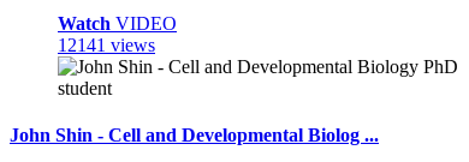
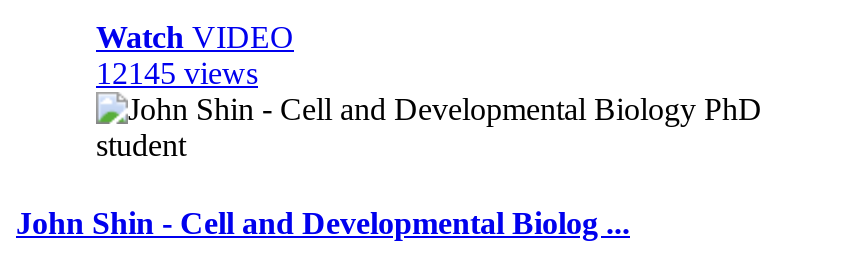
- 12141 views
+ 12145 views
